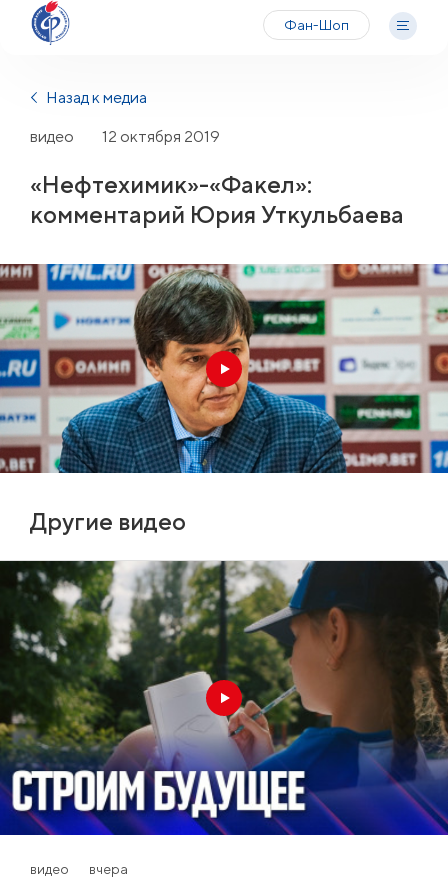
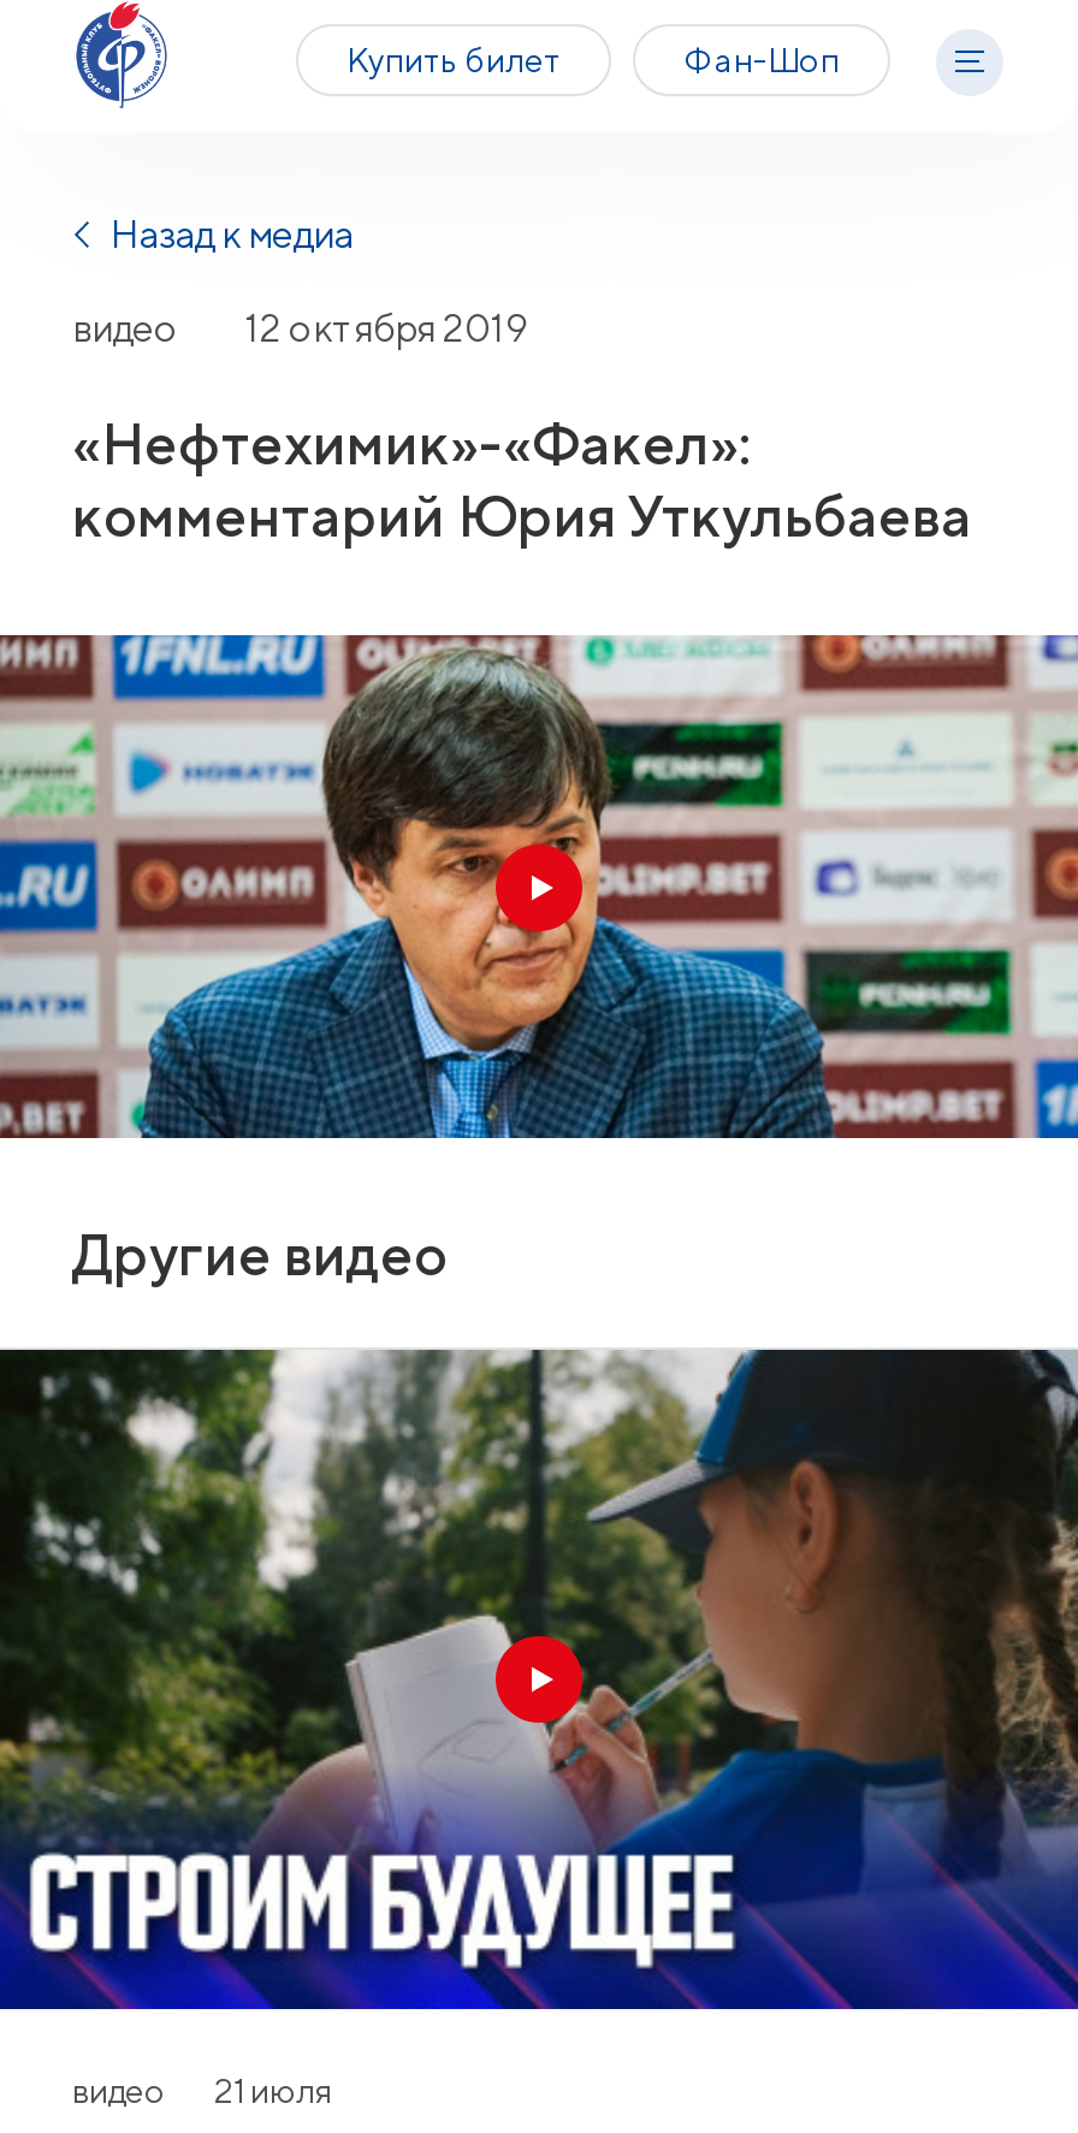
+ Купить билет

- вчера
+ 21 июля
